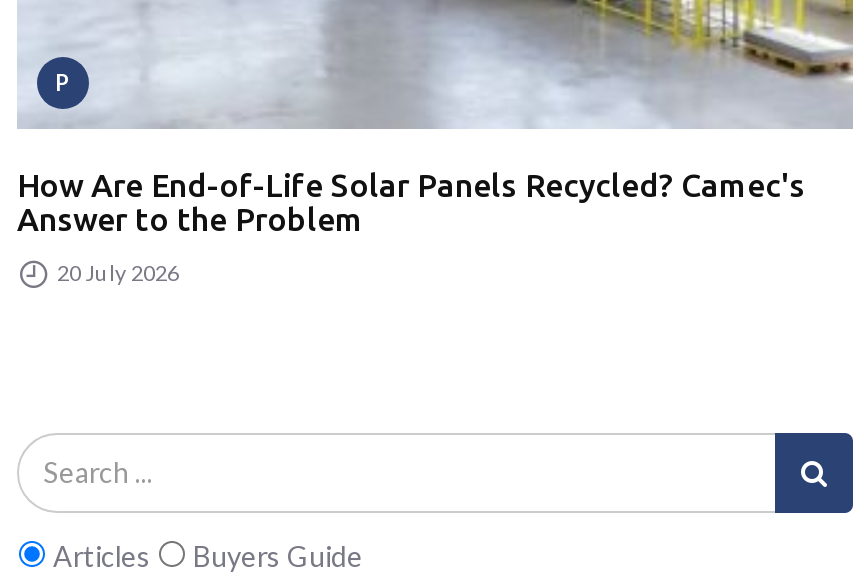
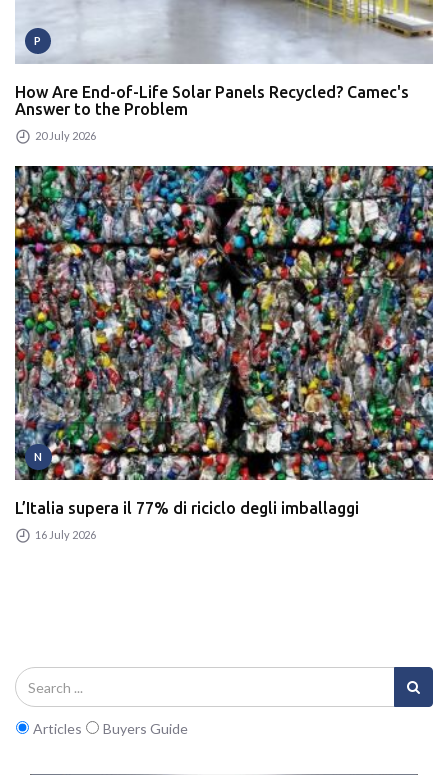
+ [image]
+ N
+ L’Italia supera il 77% di riciclo degli imballaggi
+ 16 July 2026
